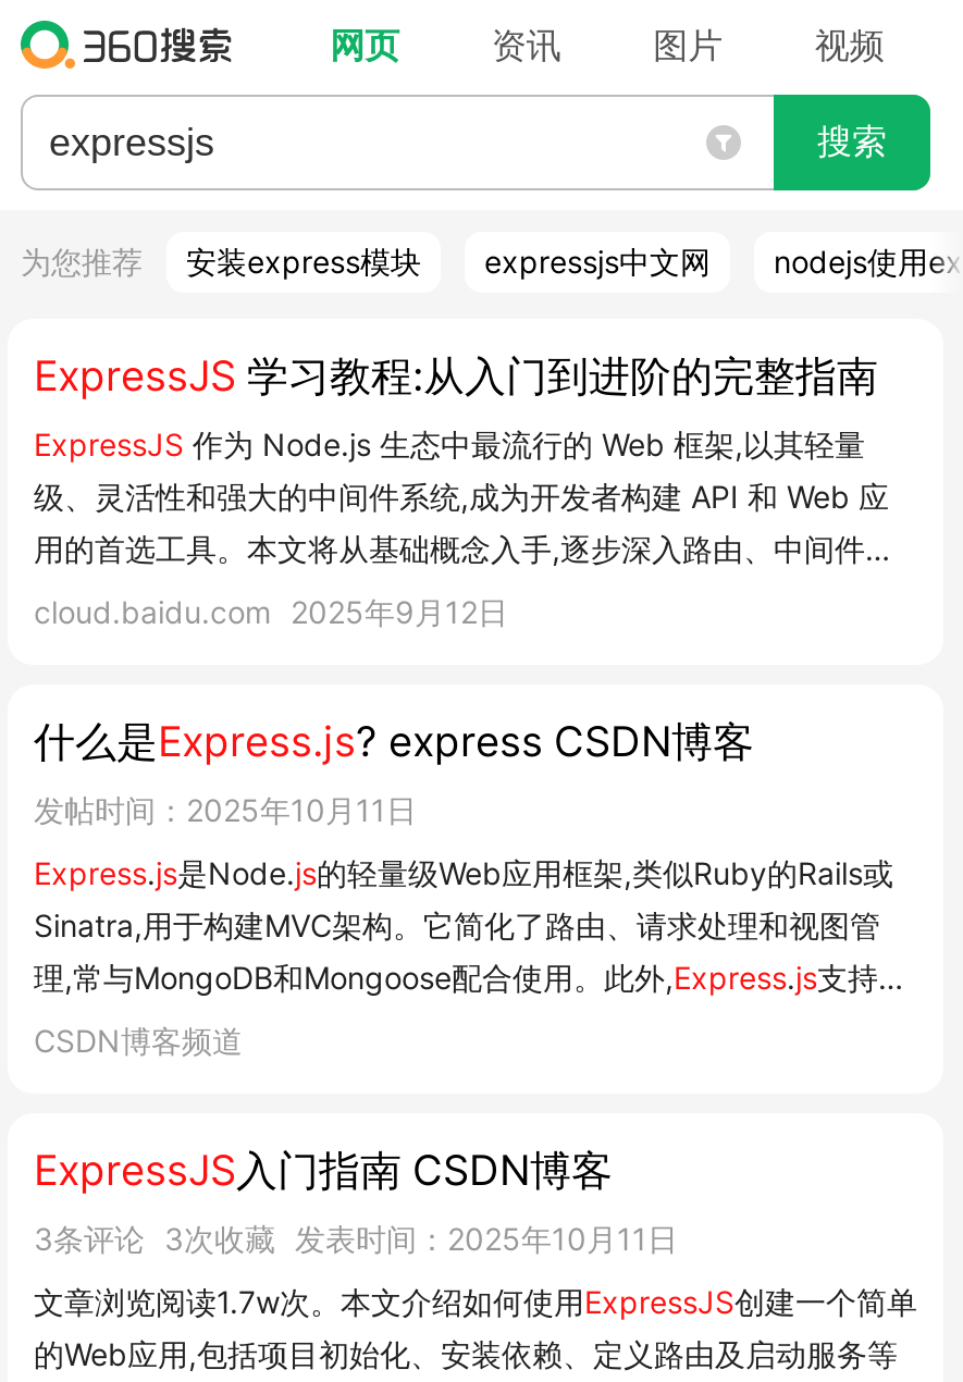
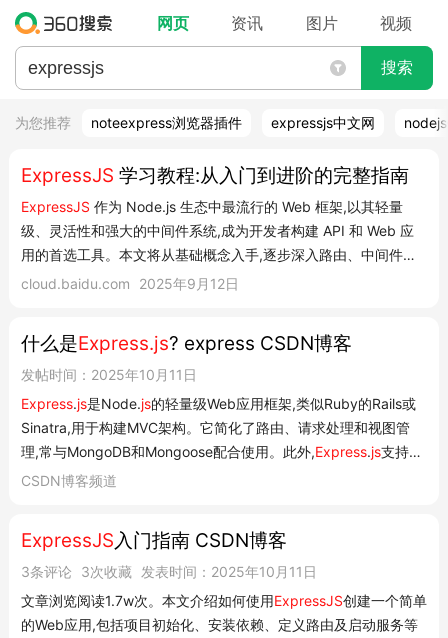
- 安装express模块
+ noteexpress浏览器插件
